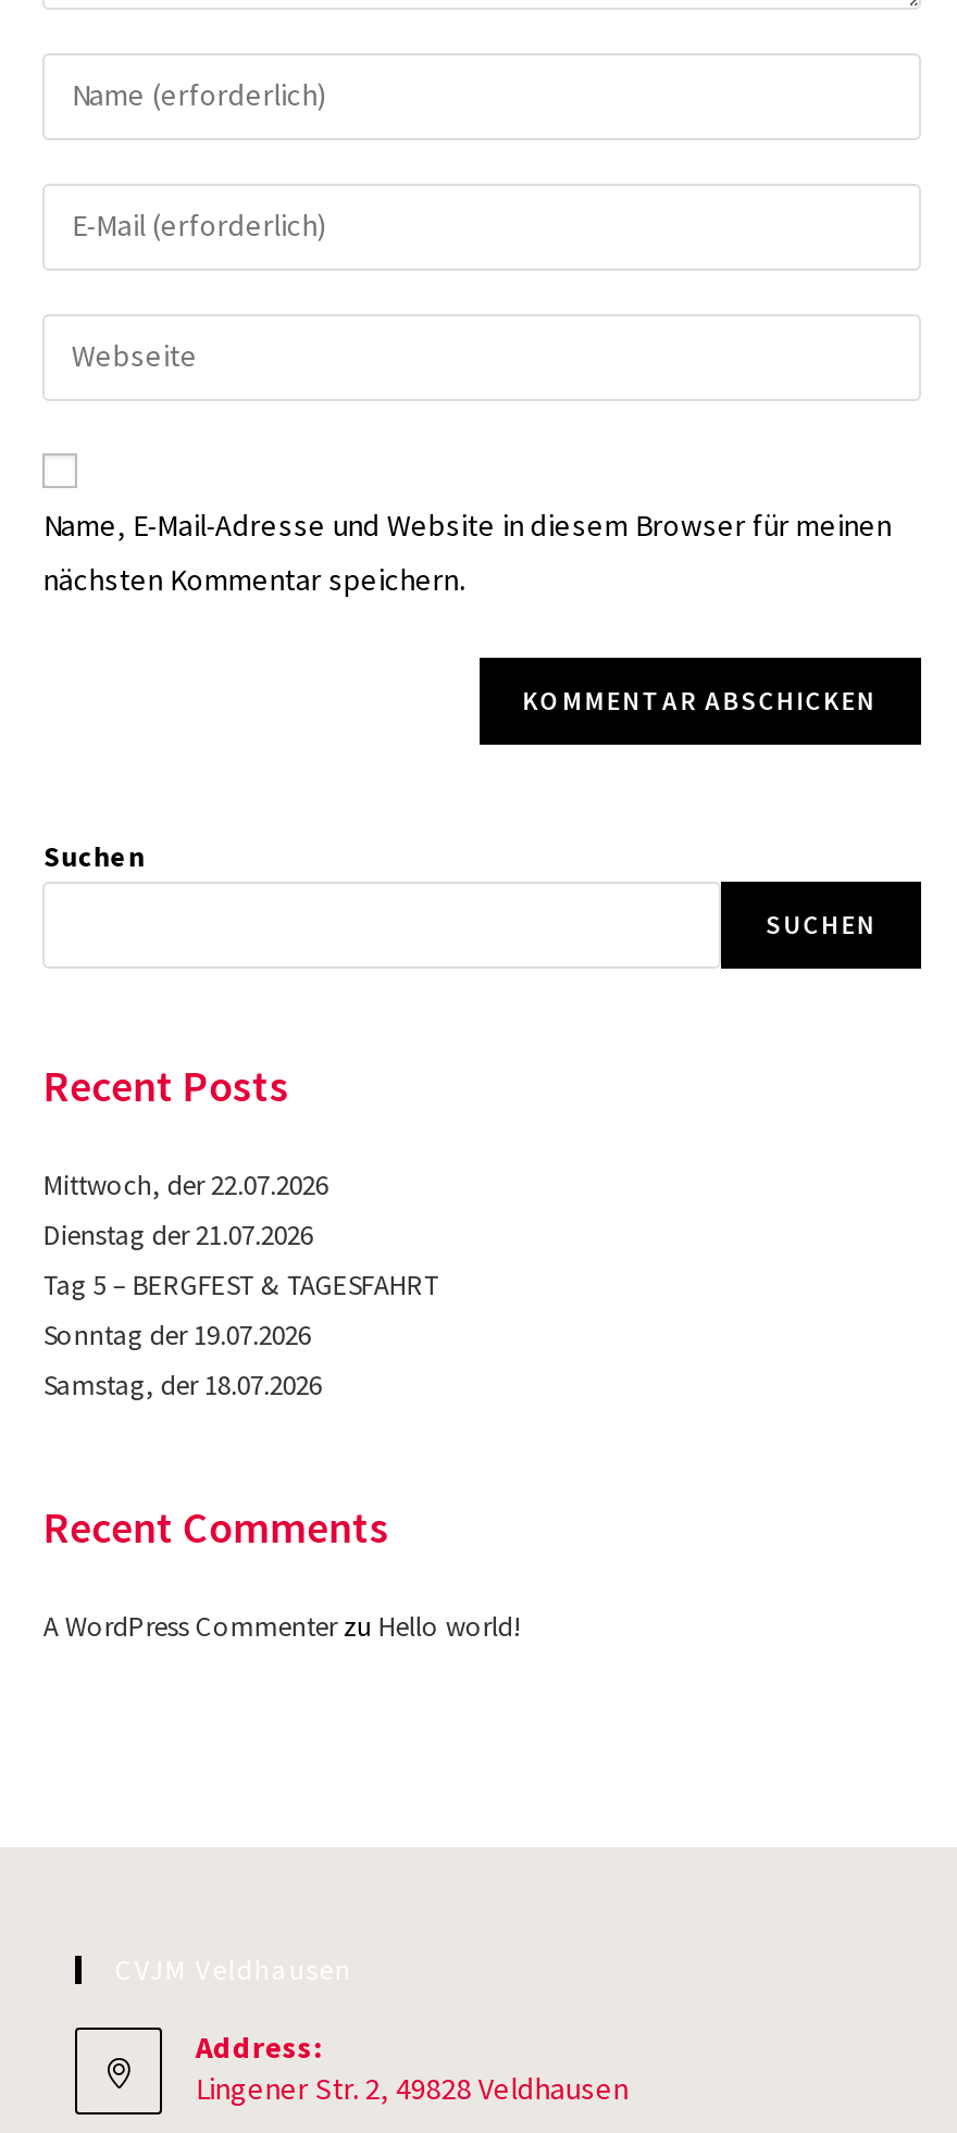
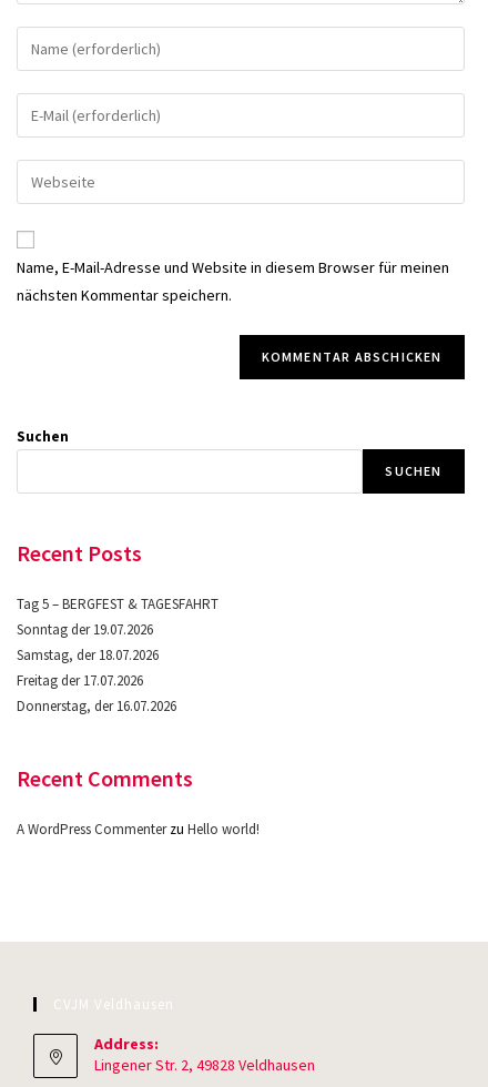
- Mittwoch, der 22.07.2026
- Dienstag der 21.07.2026

moved up: Tag 5 – BERGFEST & TAGESFAHRT | Sonntag der 19.07.2026 | Samstag, der 18.07.2026

+ Freitag der 17.07.2026
+ Donnerstag, der 16.07.2026
